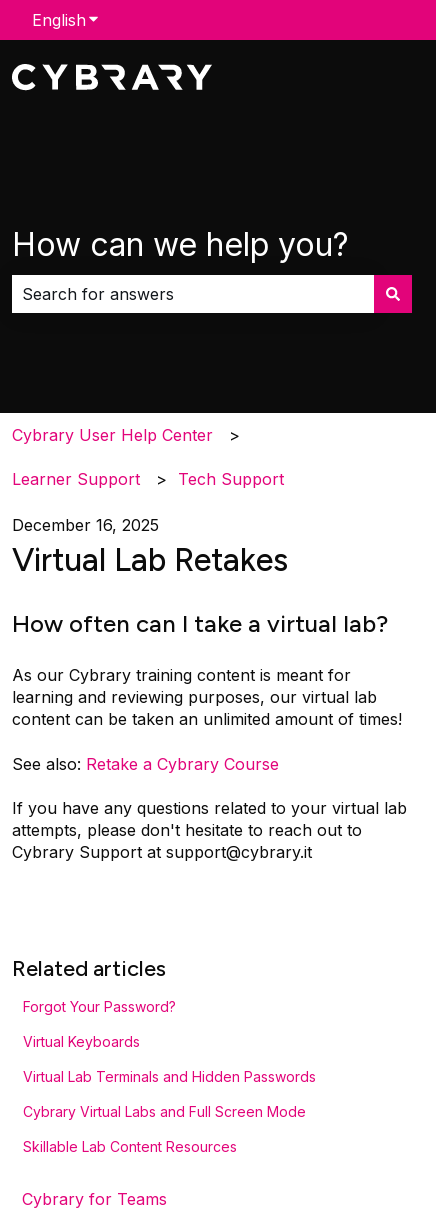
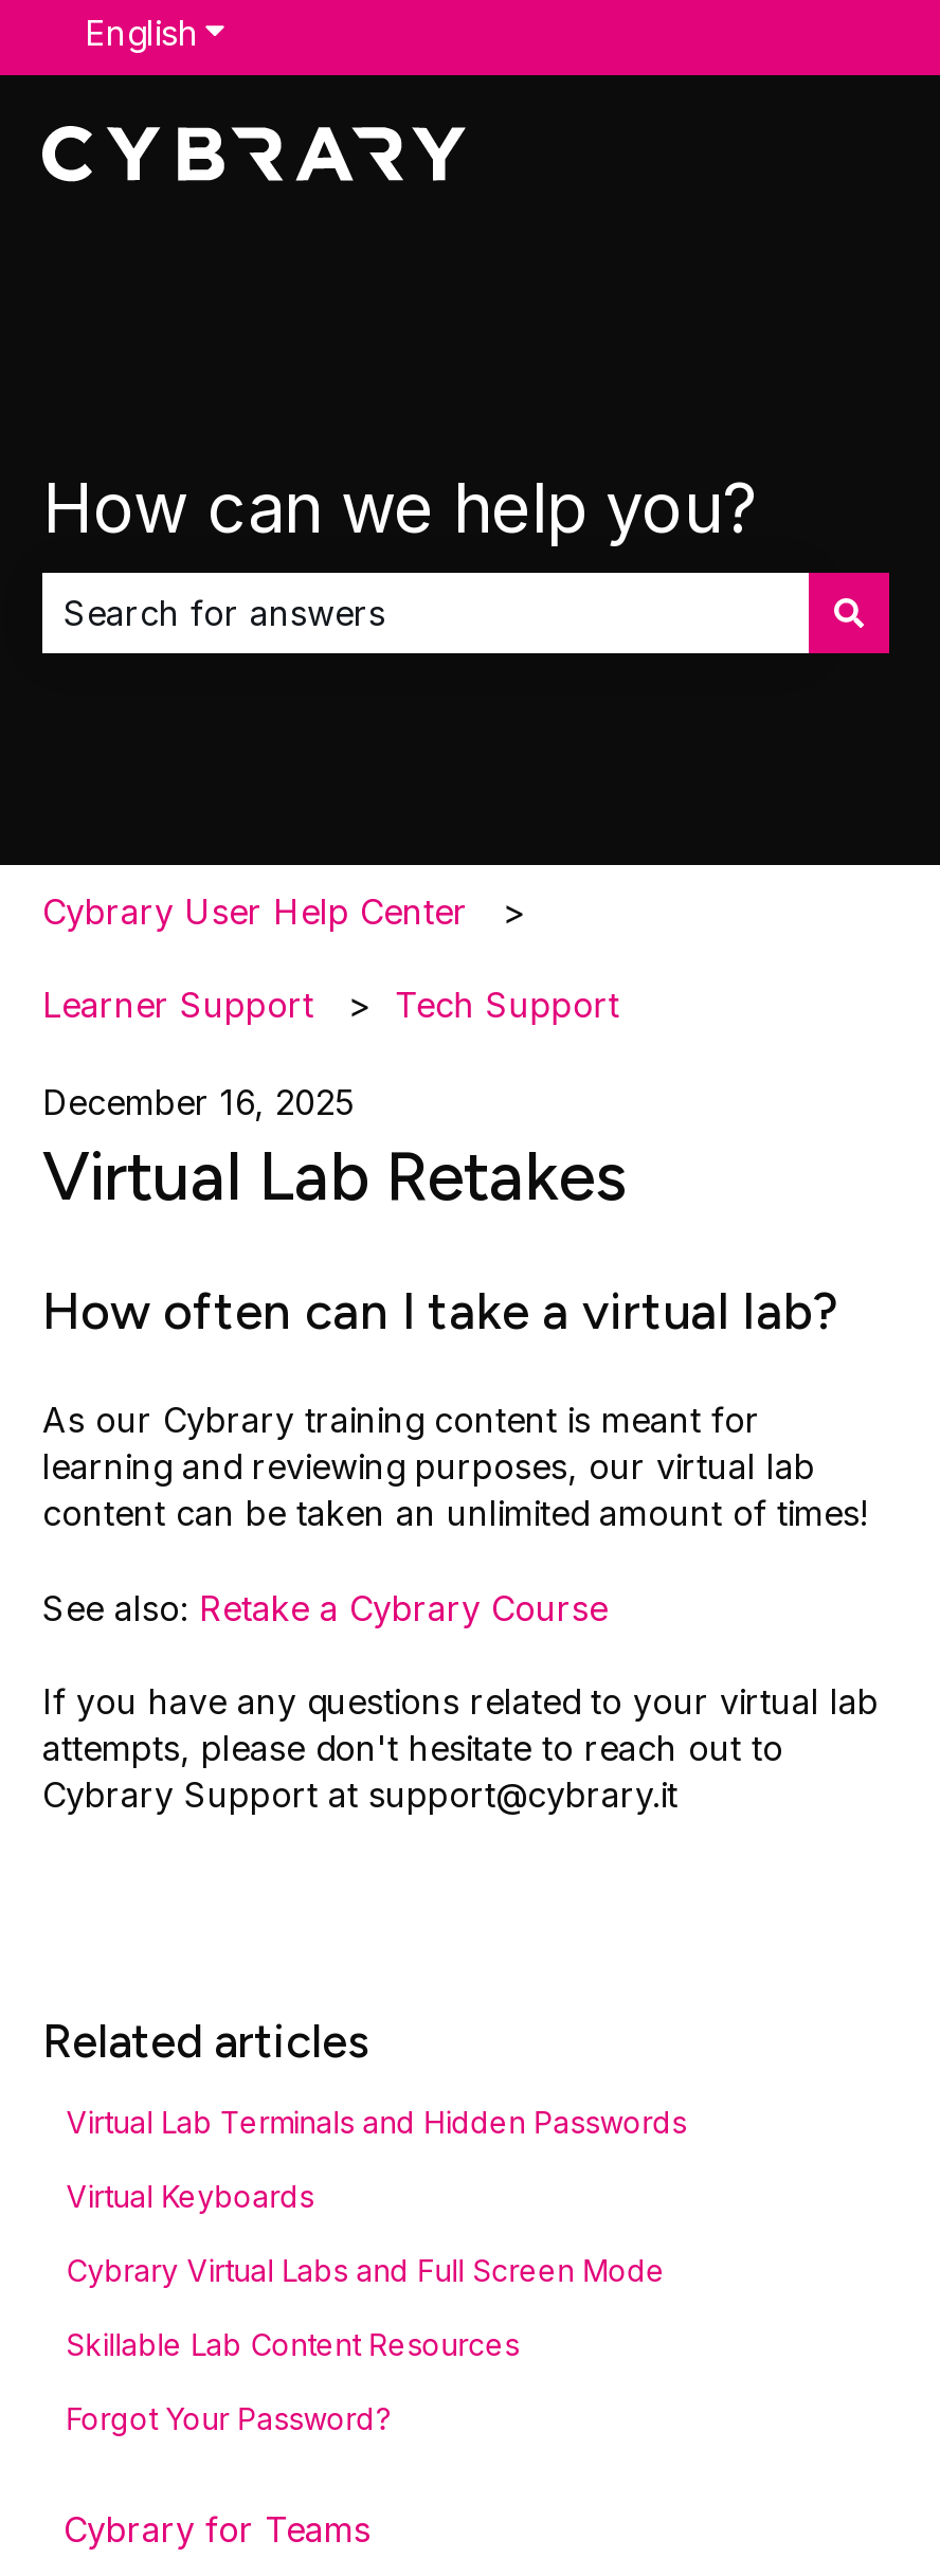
moved down: Forgot Your Password?

moved up: Virtual Lab Terminals and Hidden Passwords

moved up: Cybrary Virtual Labs and Full Screen Mode | Skillable Lab Content Resources
